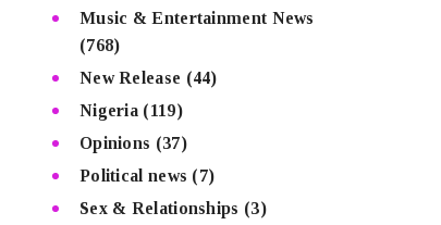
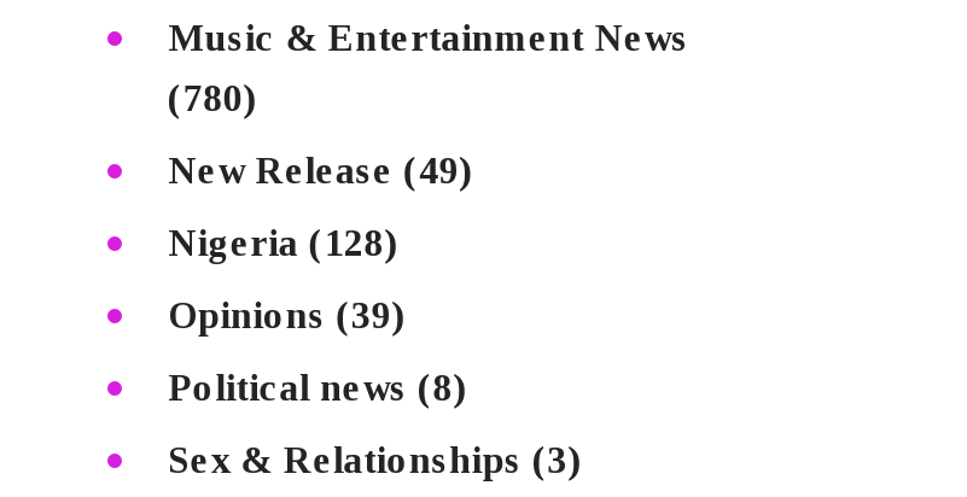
- (768)
+ (780)

- New Release (44)
+ New Release (49)

- Nigeria (119)
+ Nigeria (128)

- Opinions (37)
+ Opinions (39)

- Political news (7)
+ Political news (8)
